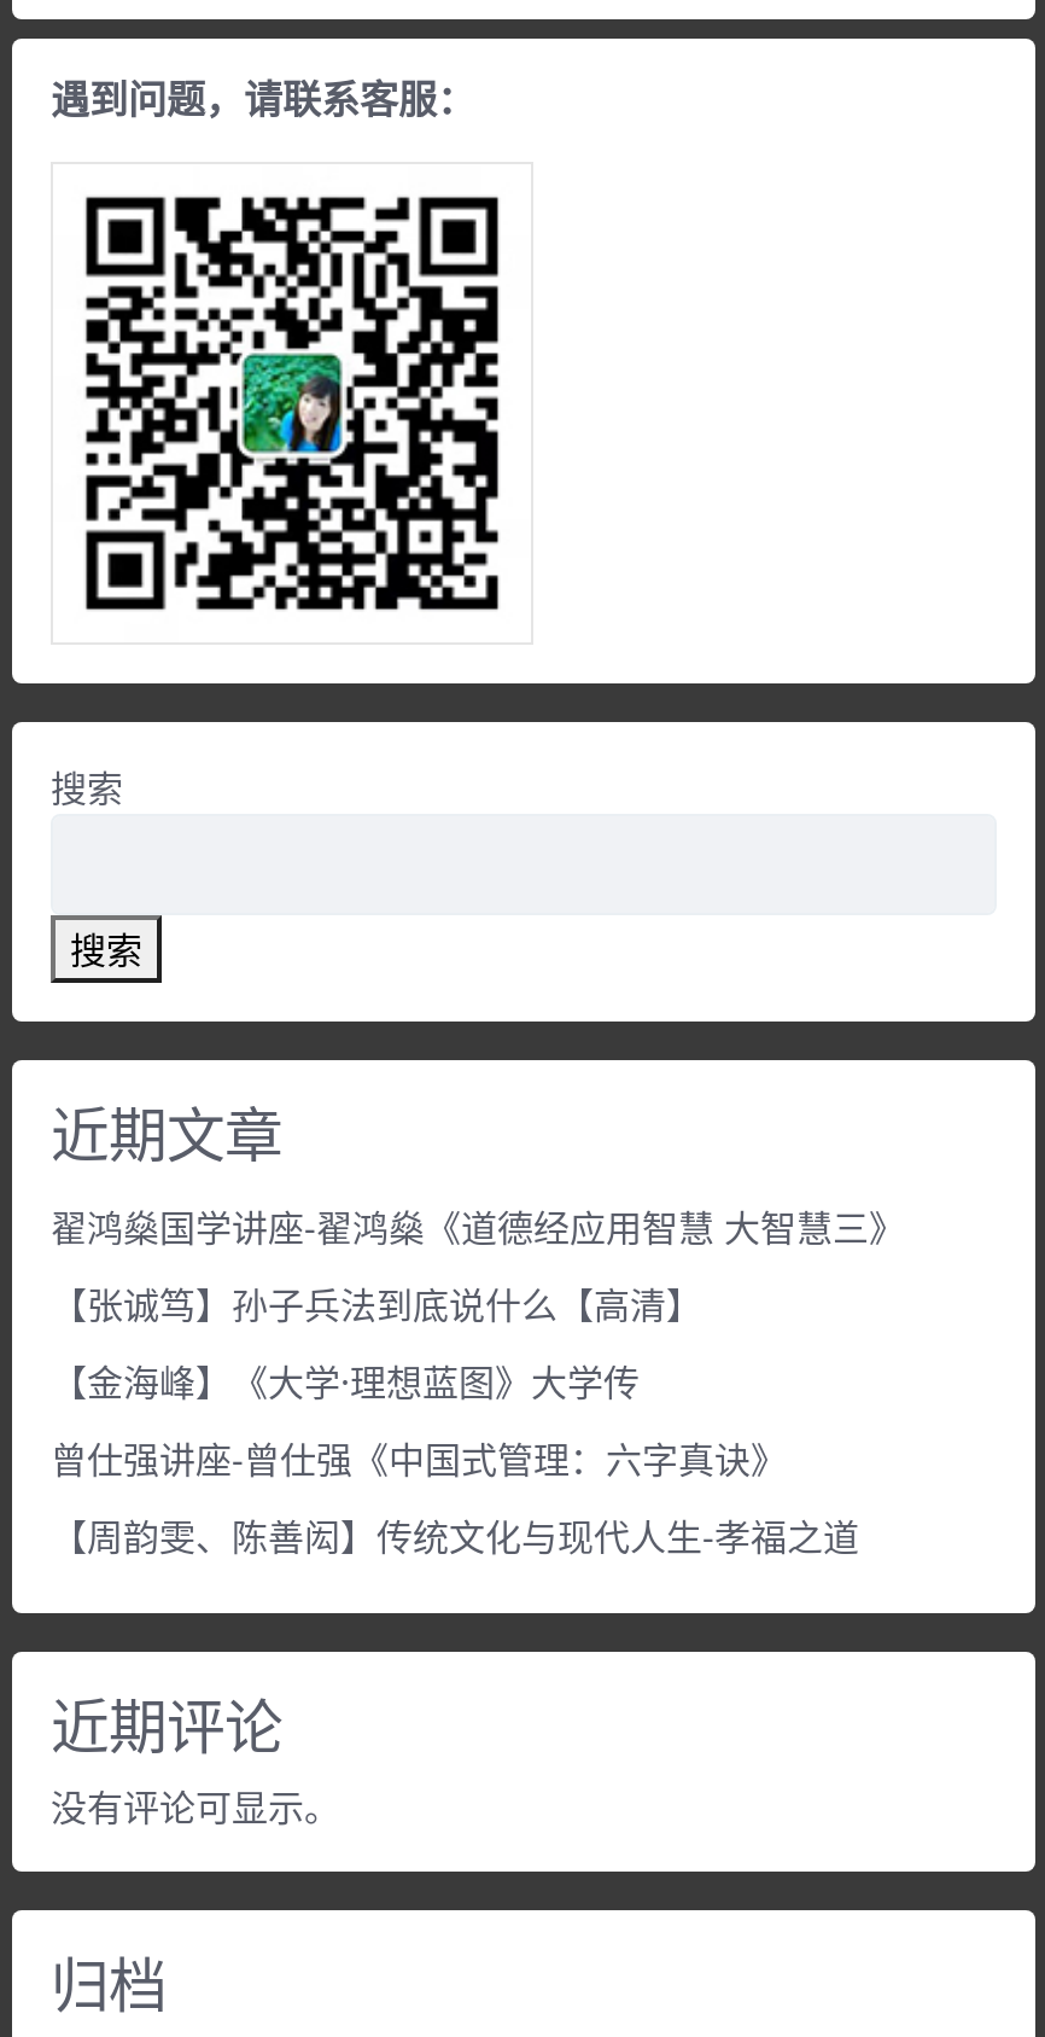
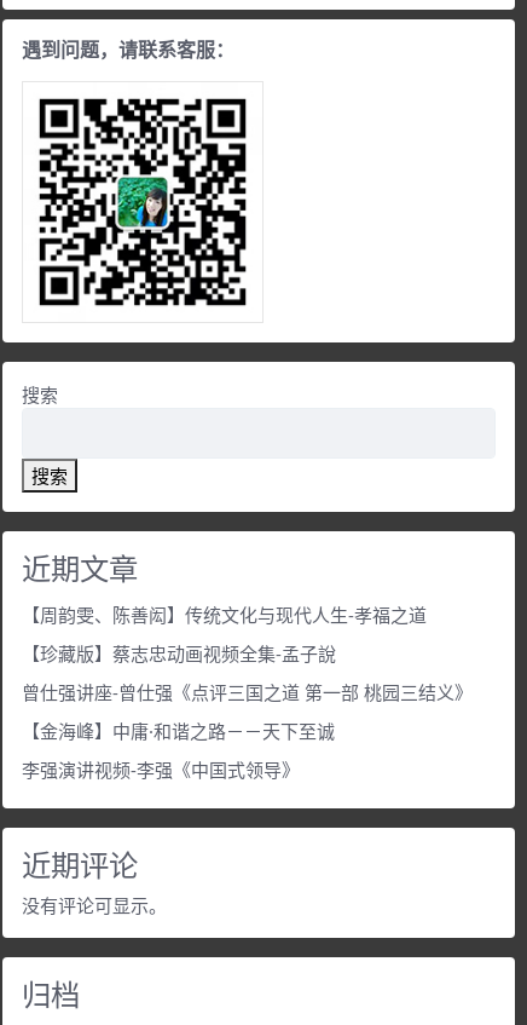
- 翟鸿燊国学讲座-翟鸿燊《道德经应用智慧 大智慧三》
- 【张诚笃】孙子兵法到底说什么【高清】
- 【金海峰】《大学·理想蓝图》大学传
- 曾仕强讲座-曾仕强《中国式管理：六字真诀》

moved up: 【周韵雯、陈善闳】传统文化与现代人生-孝福之道

+ 【珍藏版】蔡志忠动画视频全集-孟子說
+ 曾仕强讲座-曾仕强《点评三国之道 第一部 桃园三结义》
+ 【金海峰】中庸·和谐之路－－天下至诚
+ 李强演讲视频-李强《中国式领导》
